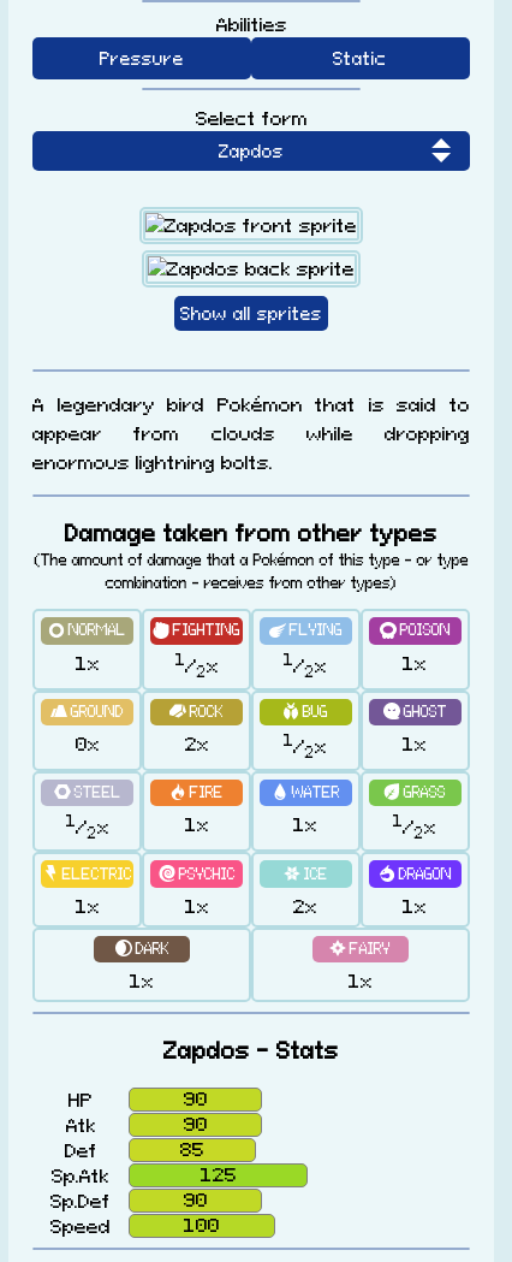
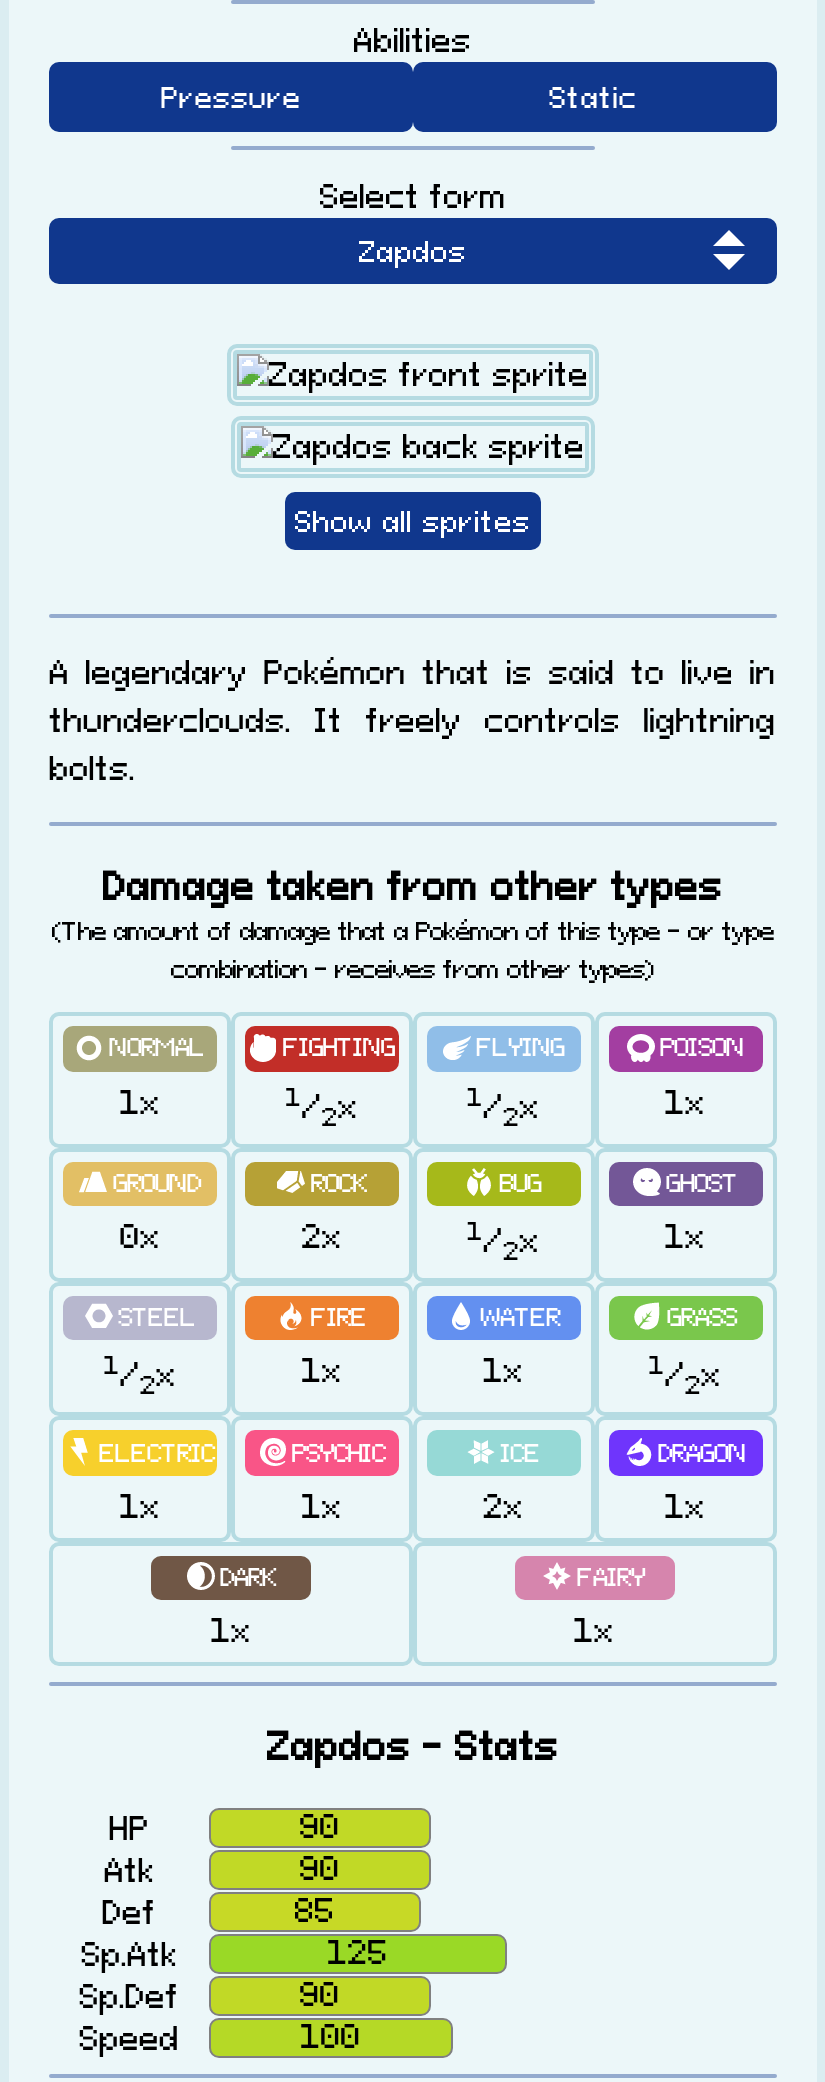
- A legendary bird Pokémon that is said to
- appear from clouds while dropping
- enormous lightning bolts.
+ A legendary Pokémon that is said to live in
+ thunderclouds. It freely controls lightning
+ bolts.
